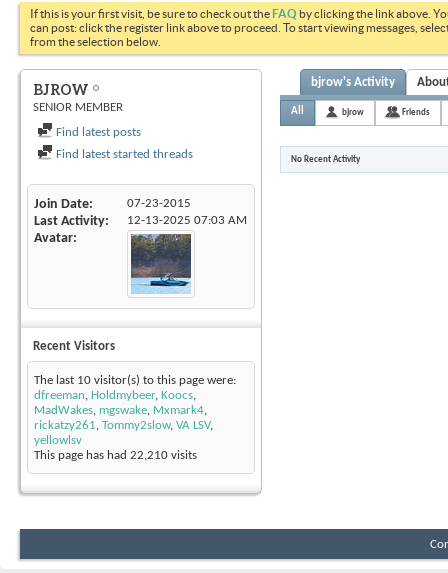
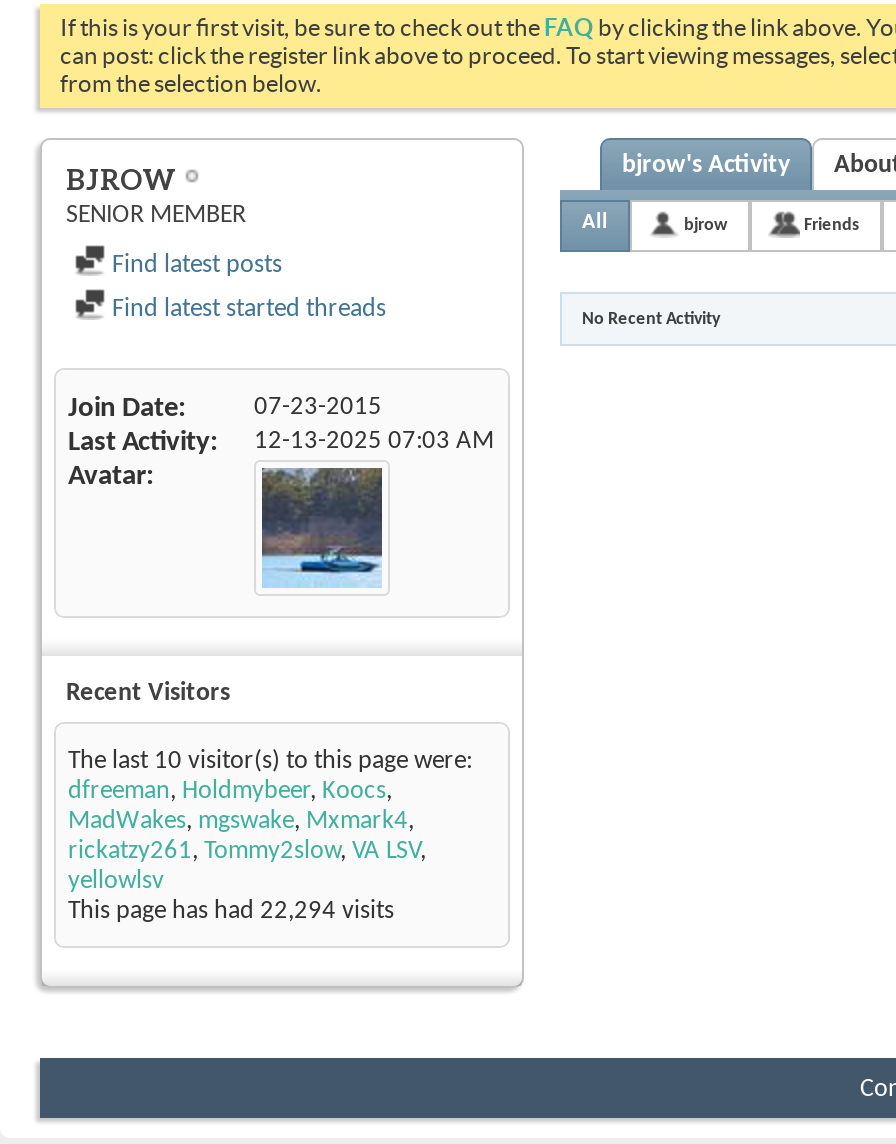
- This page has had 22,210 visits
+ This page has had 22,294 visits
